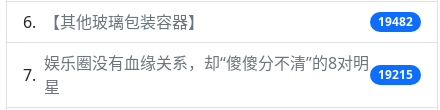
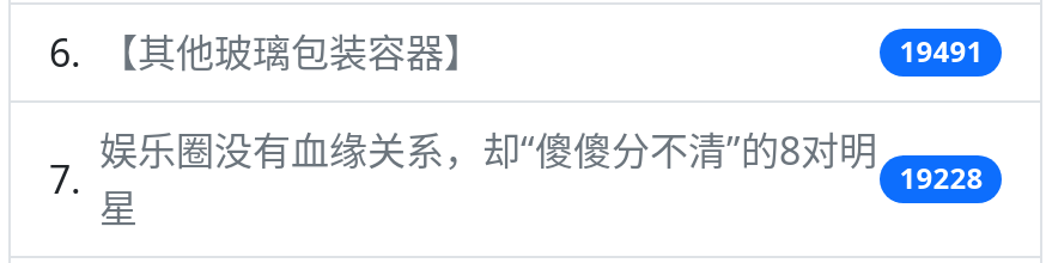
- 19482
+ 19491

- 19215
+ 19228
